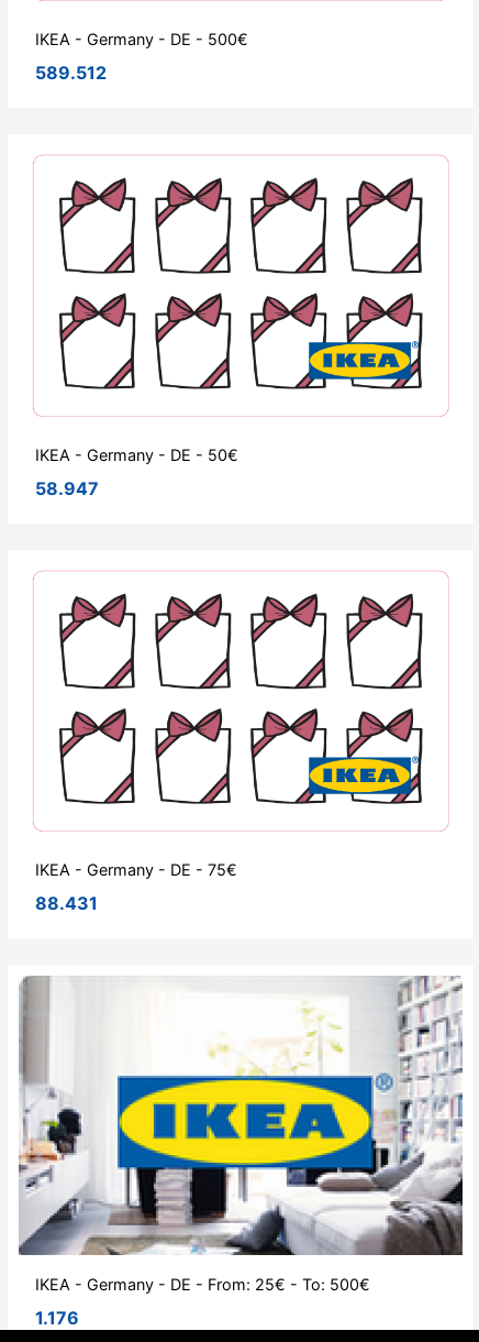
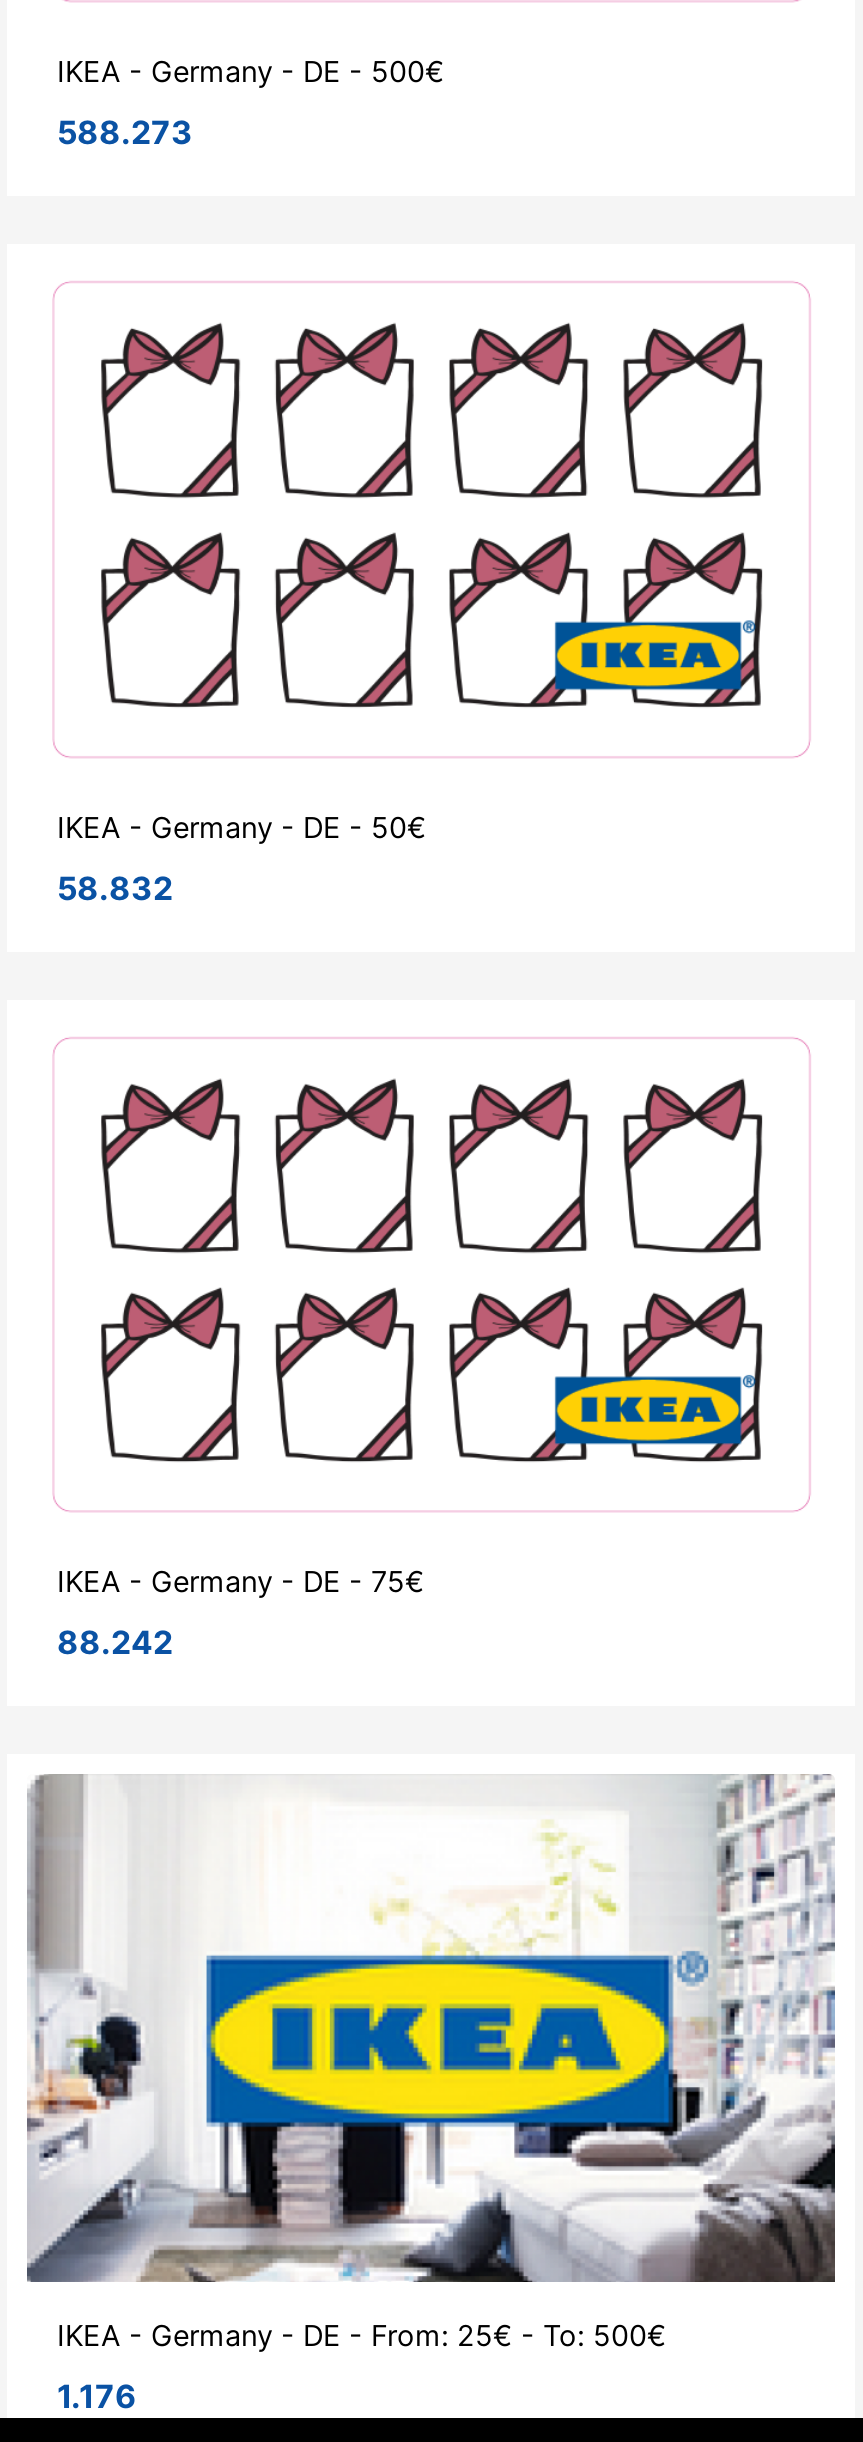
- 589.512
+ 588.273

- 58.947
+ 58.832

- 88.431
+ 88.242
